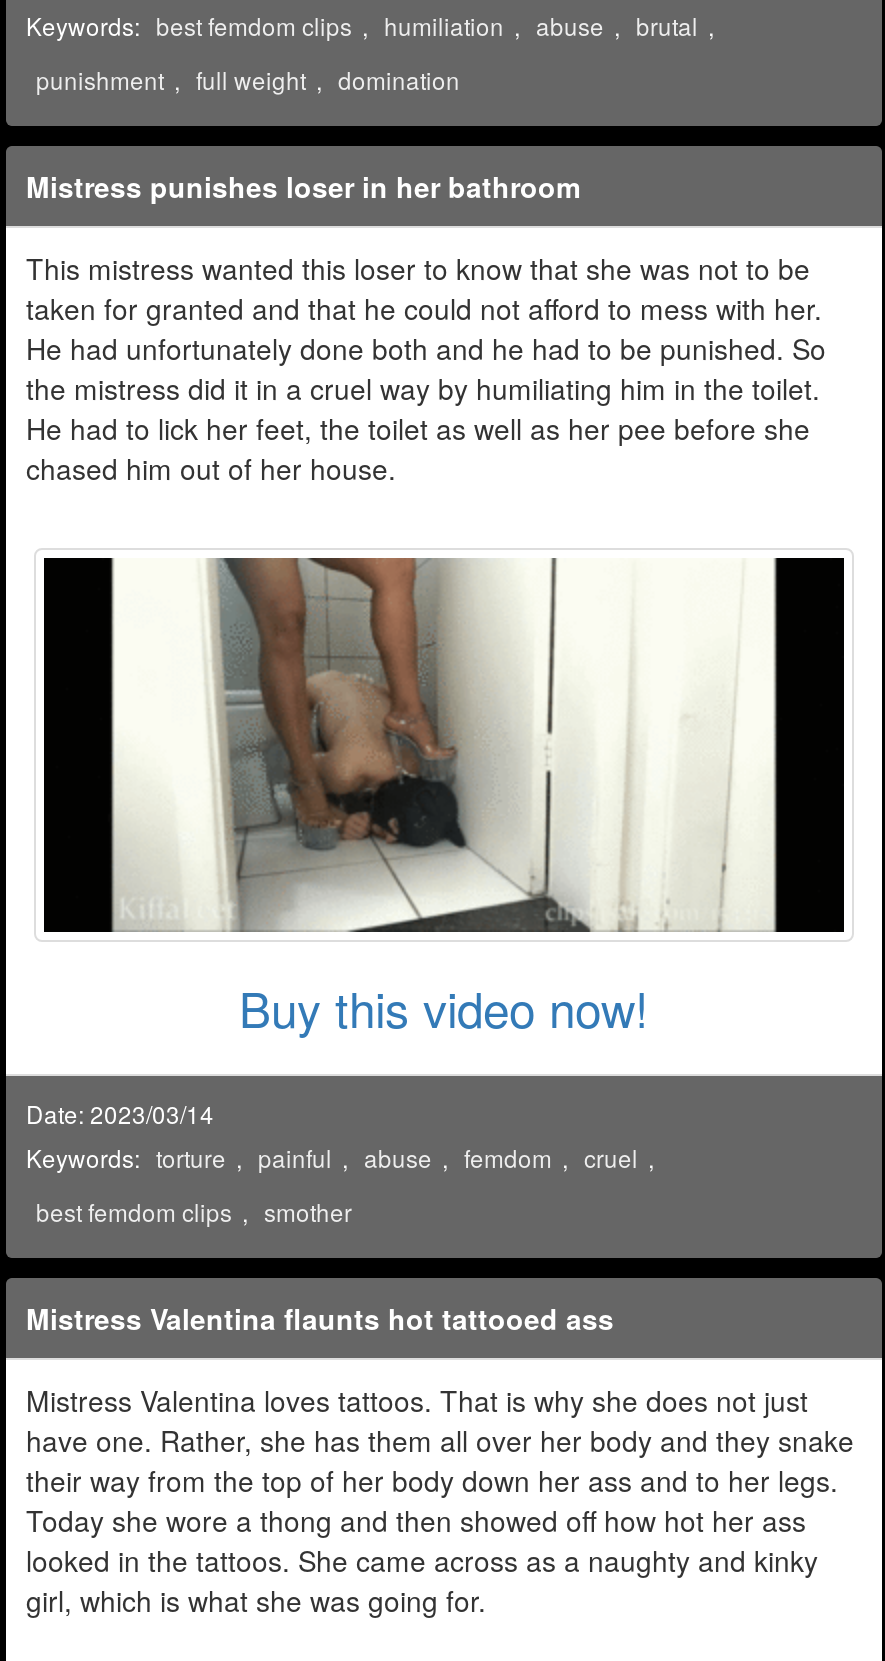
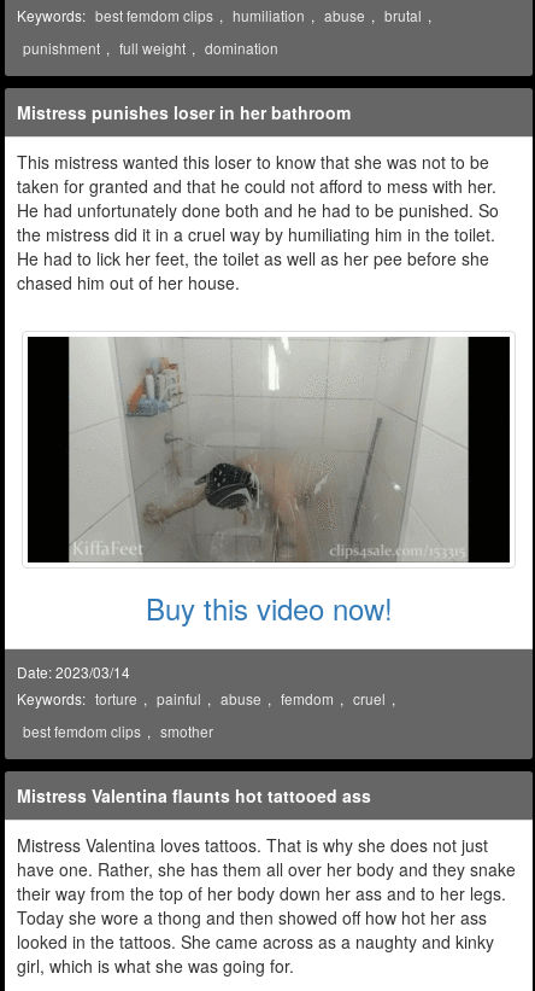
- [image]
+ [image]
